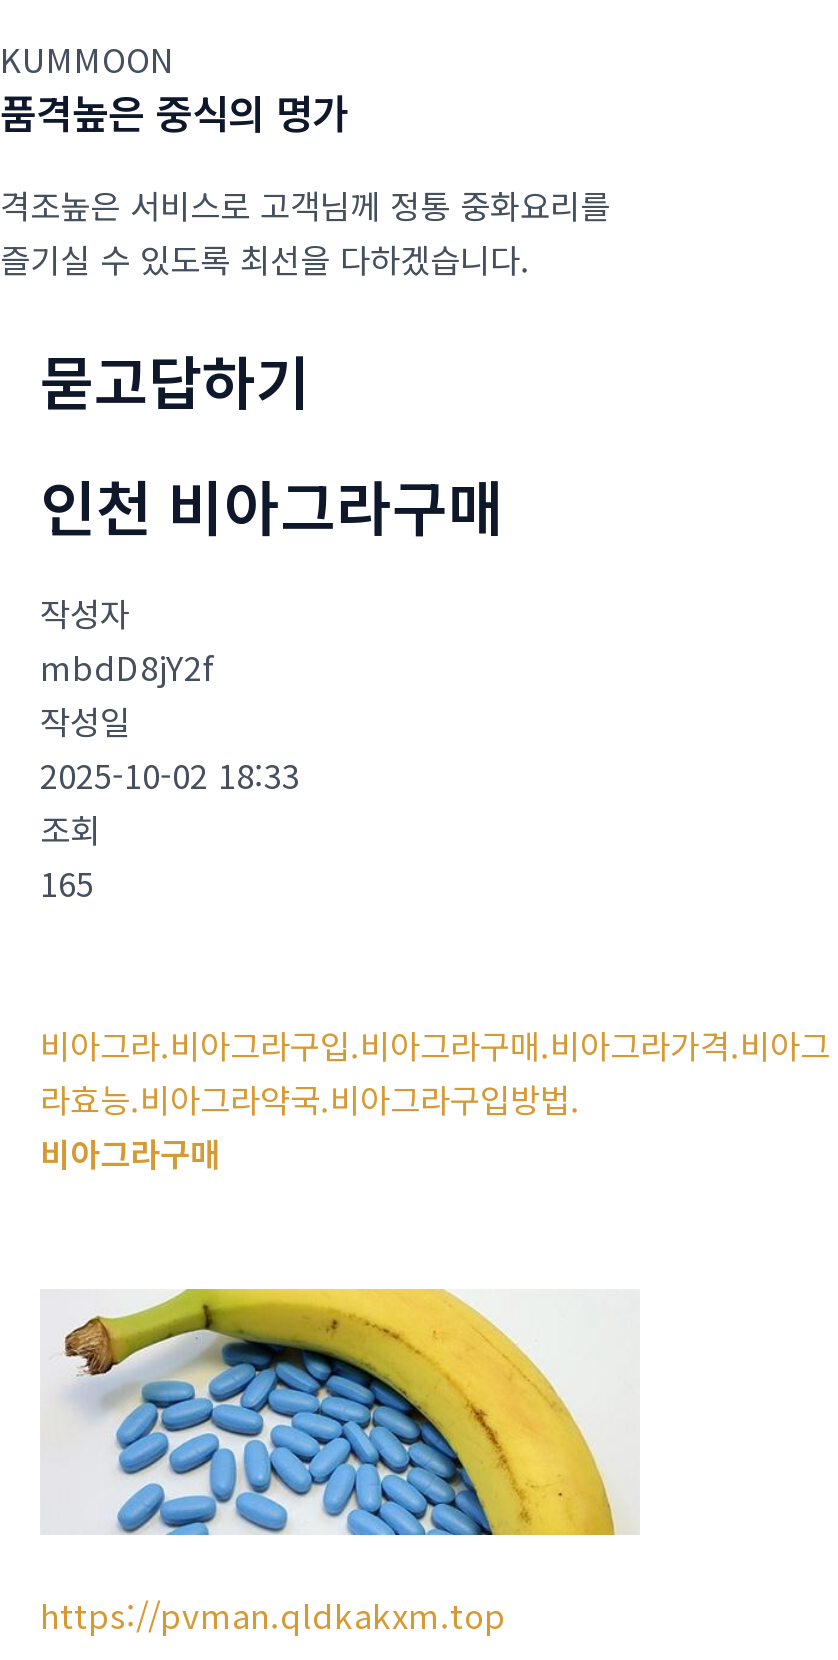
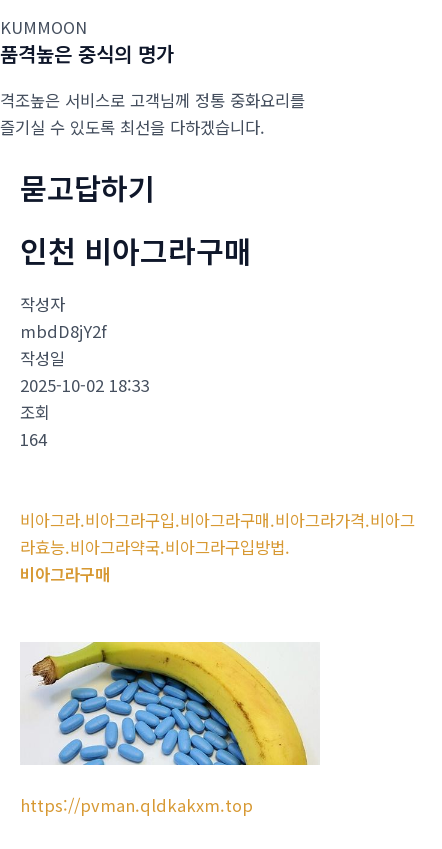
- 165
+ 164
